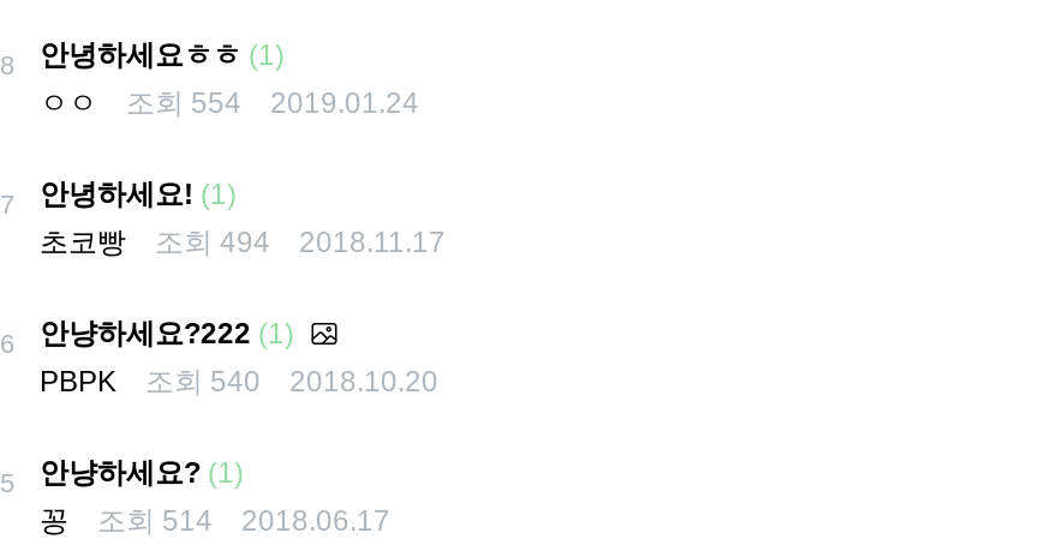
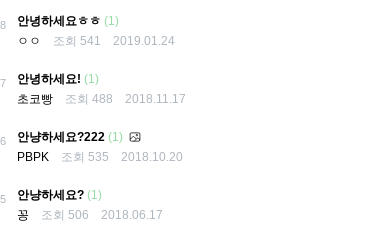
- 조회 554
+ 조회 541

- 초코빵 조회 494 2018.11.17
+ 초코빵 조회 488 2018.11.17

- PBPK 조회 540 2018.10.20
+ PBPK 조회 535 2018.10.20

- 조회 514
+ 조회 506
